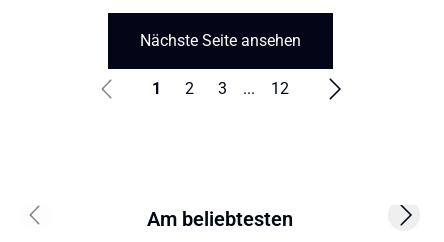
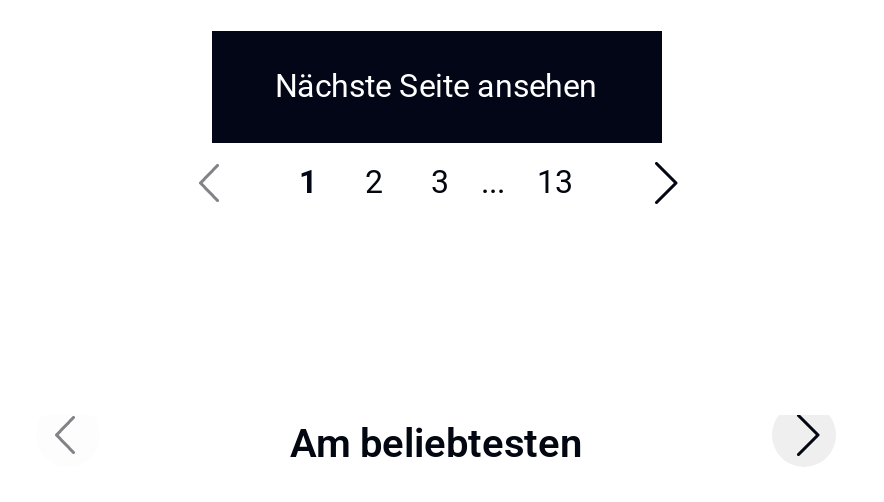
- 12
+ 13
